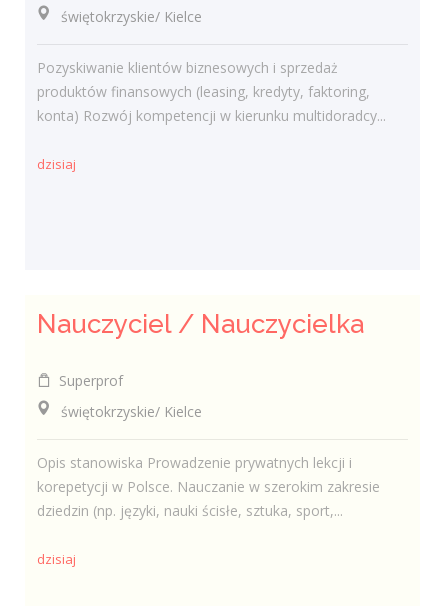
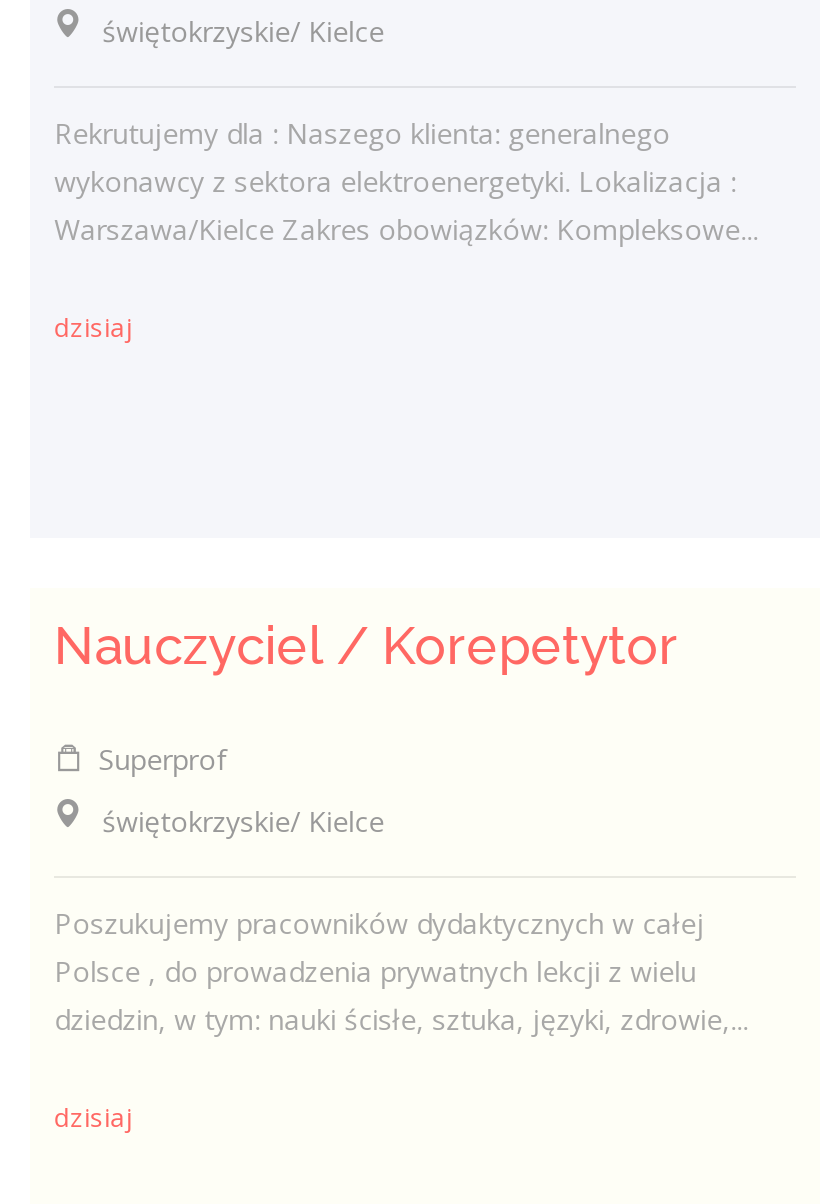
- Pozyskiwanie klientów biznesowych i sprzedaż
- produktów finansowych (leasing, kredyty, faktoring,
- konta) Rozwój kompetencji w kierunku multidoradcy...
+ Rekrutujemy dla : Naszego klienta: generalnego
+ wykonawcy z sektora elektroenergetyki. Lokalizacja :
+ Warszawa/Kielce Zakres obowiązków: Kompleksowe...

- Nauczyciel / Nauczycielka
+ Nauczyciel / Korepetytor

- Opis stanowiska Prowadzenie prywatnych lekcji i
- korepetycji w Polsce. Nauczanie w szerokim zakresie
- dziedzin (np. języki, nauki ścisłe, sztuka, sport,...
+ Poszukujemy pracowników dydaktycznych w całej
+ Polsce , do prowadzenia prywatnych lekcji z wielu
+ dziedzin, w tym: nauki ścisłe, sztuka, języki, zdrowie,...
